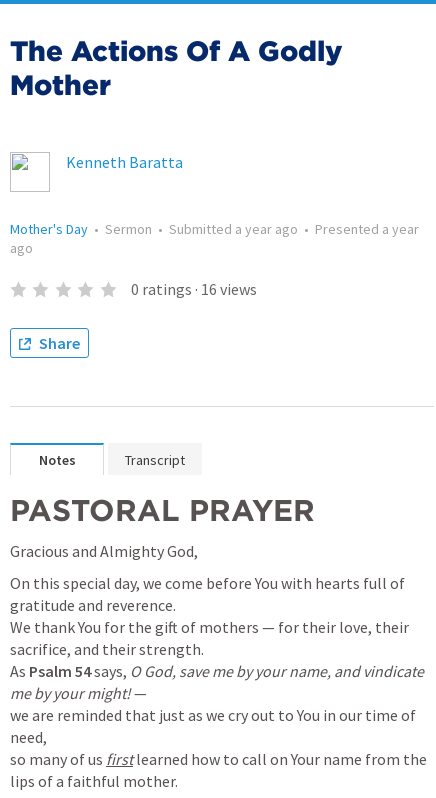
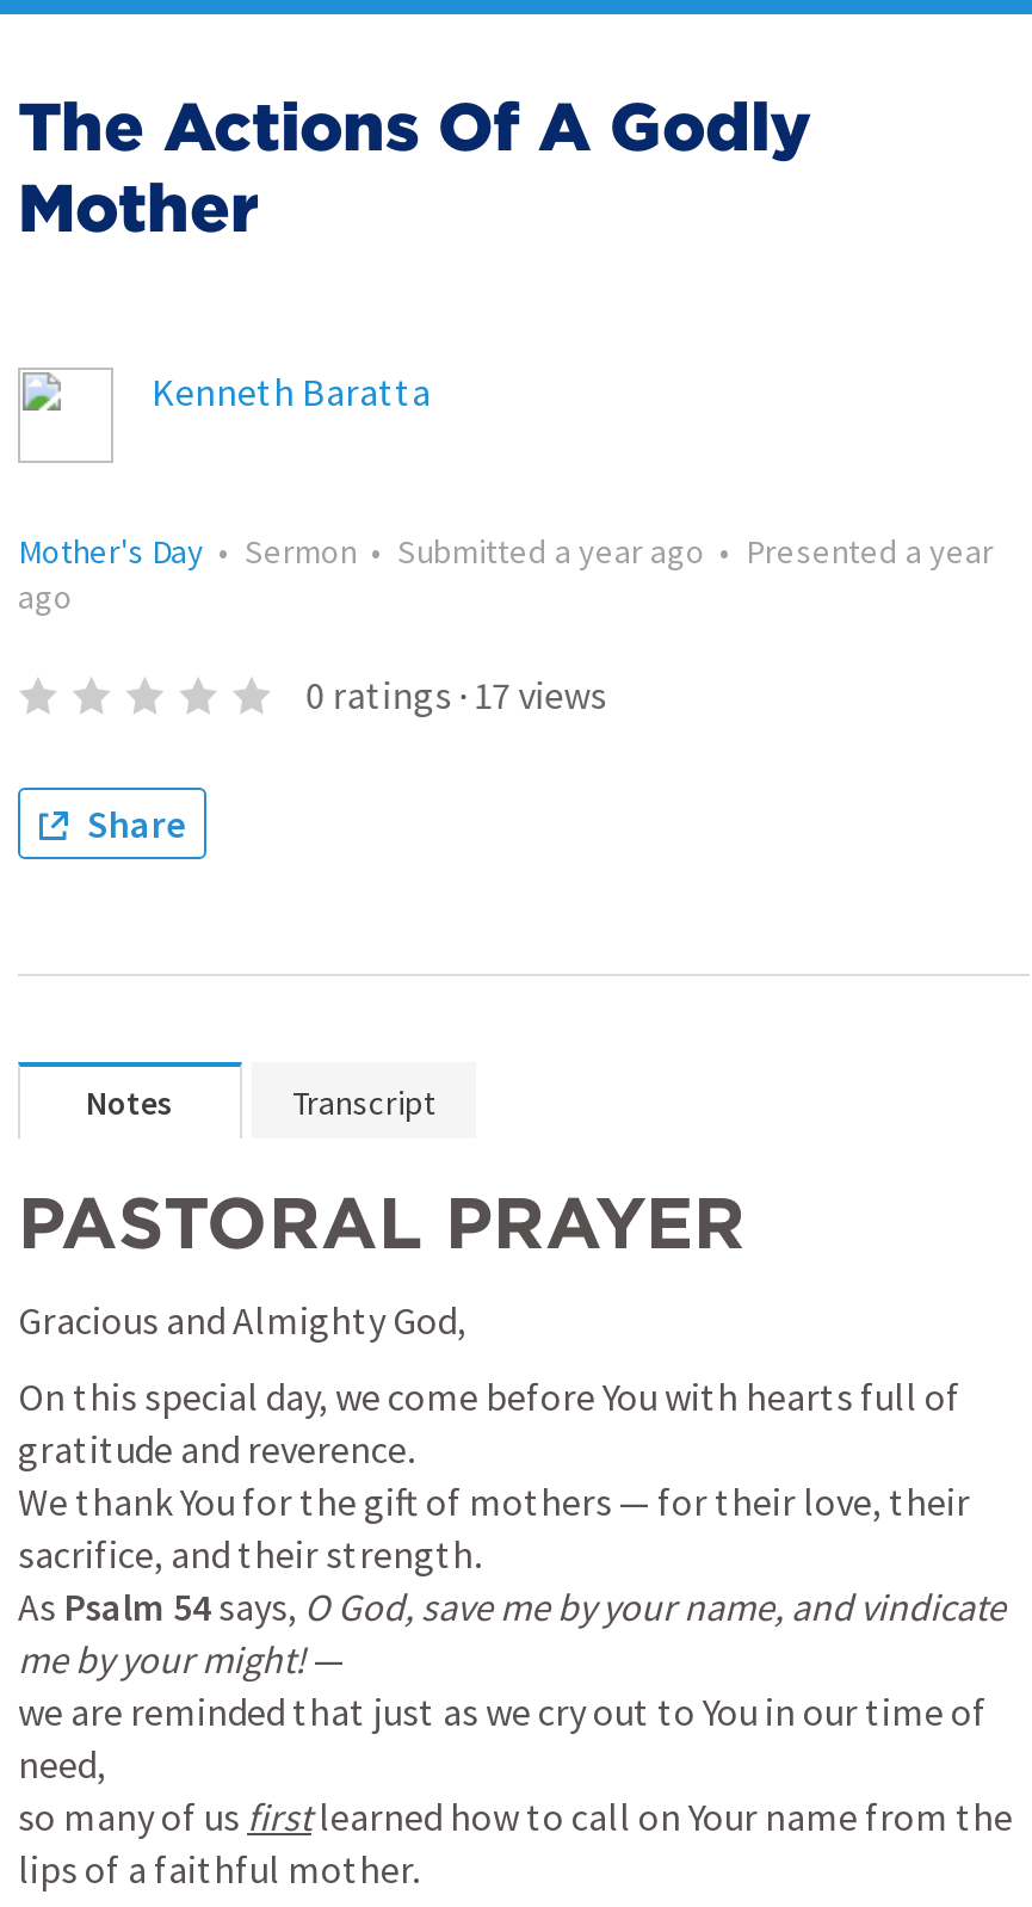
- 0 ratings · 16 views
+ 0 ratings · 17 views
